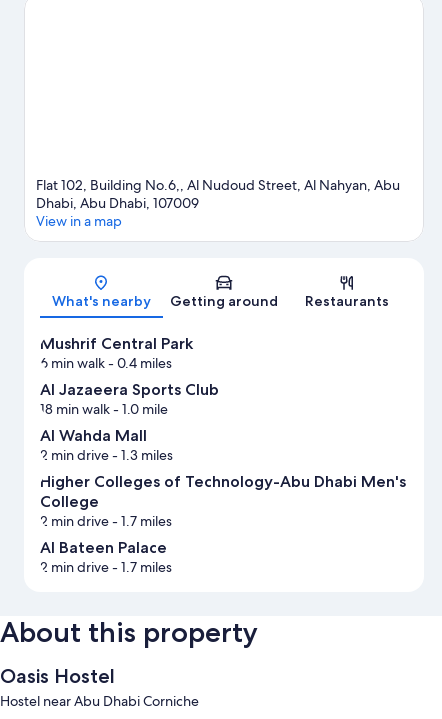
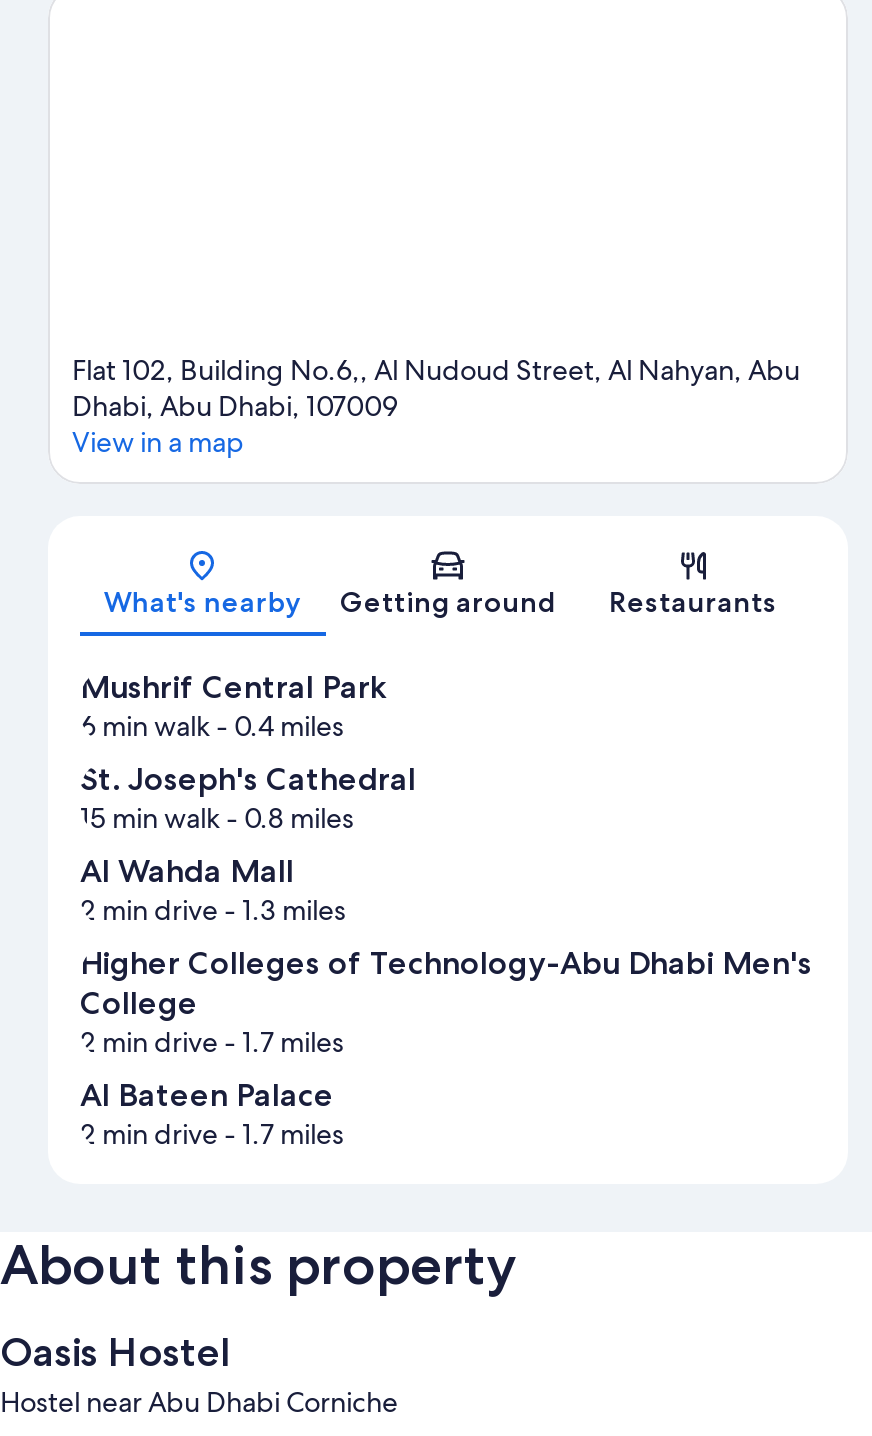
- Al Jazaeera Sports Club
- 18 min walk - 1.0 mile
+ St. Joseph's Cathedral
+ 15 min walk - 0.8 miles
